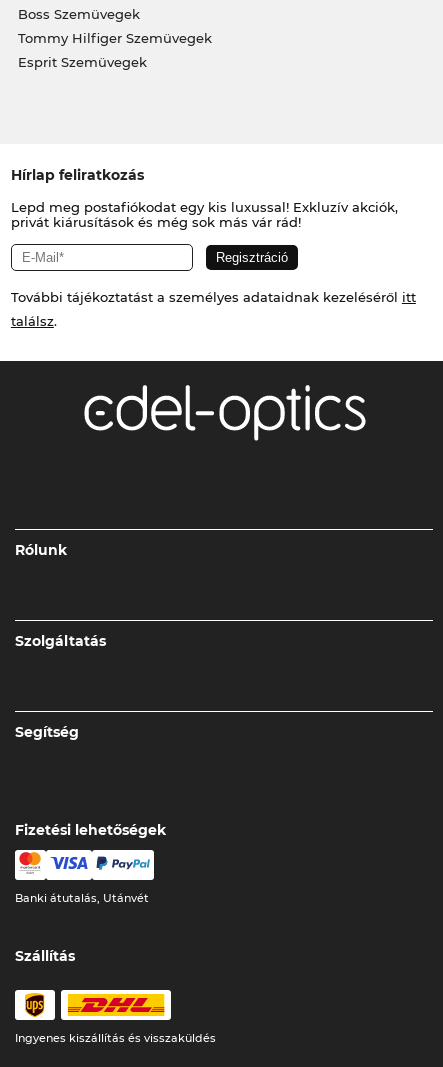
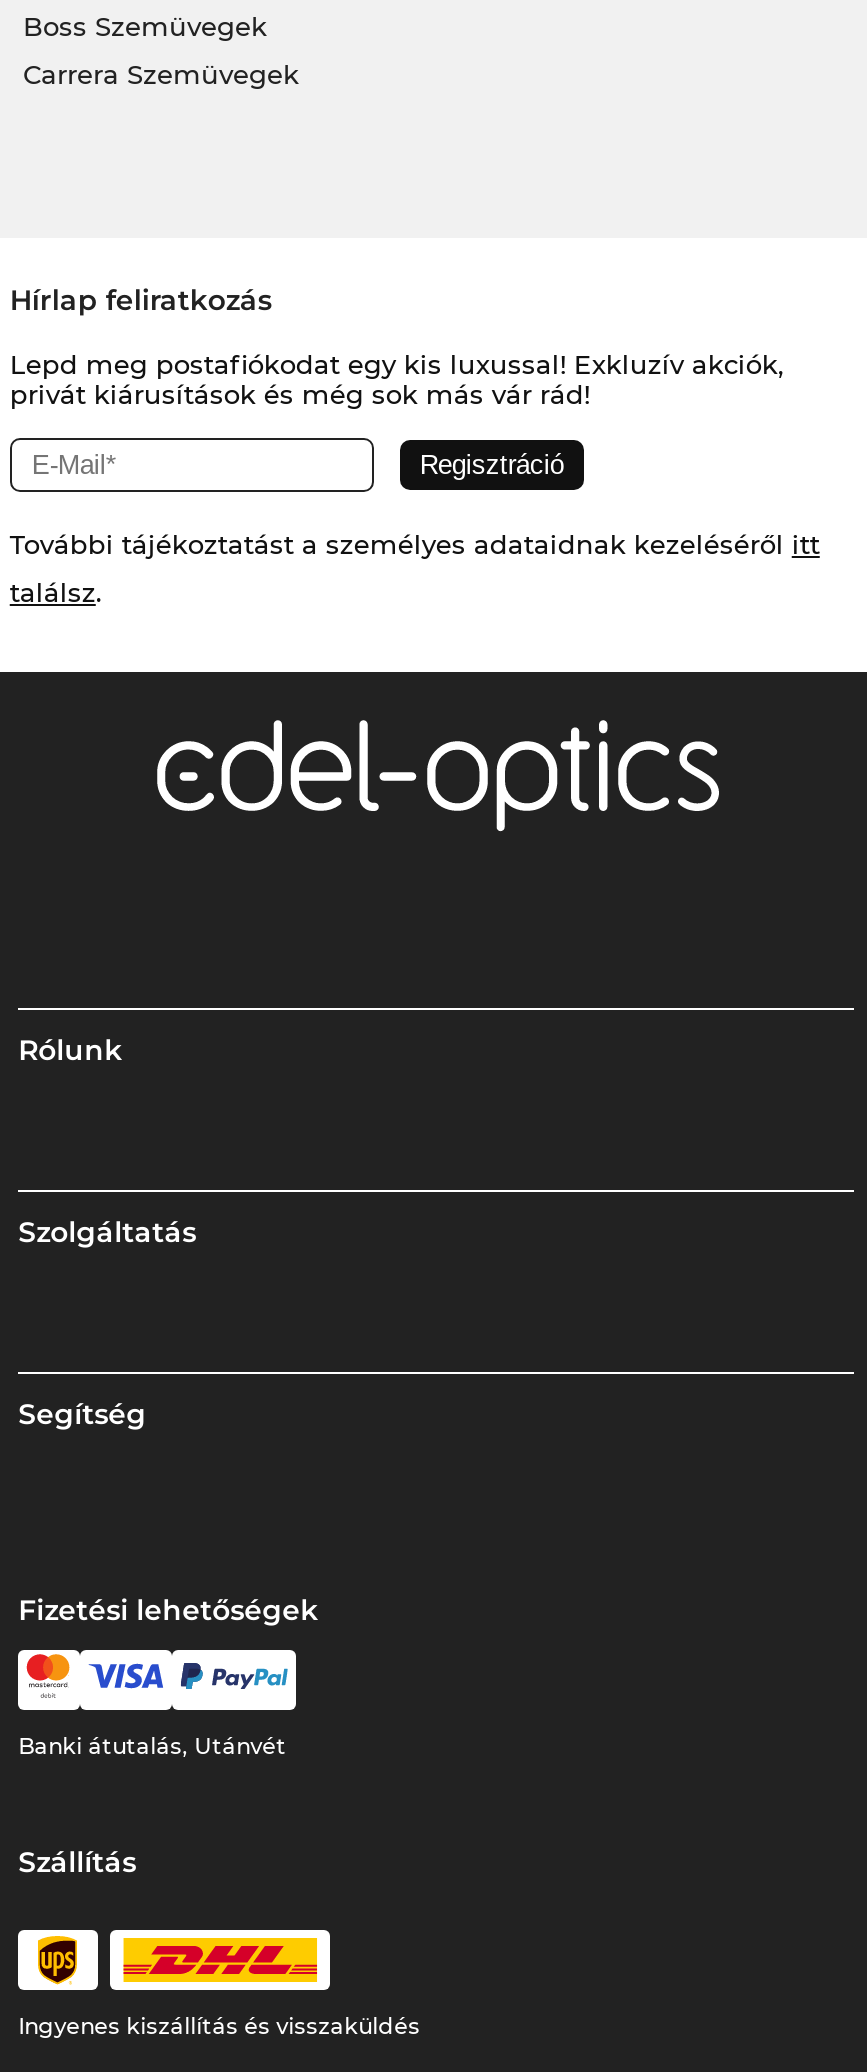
- Tommy Hilfiger Szemüvegek
- Esprit Szemüvegek
+ Carrera Szemüvegek
